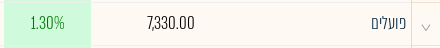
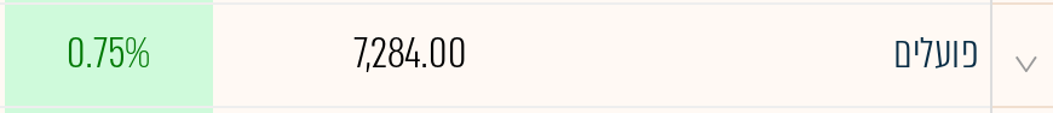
- 7,330.00
- 1.30%
+ 7,284.00
+ 0.75%
